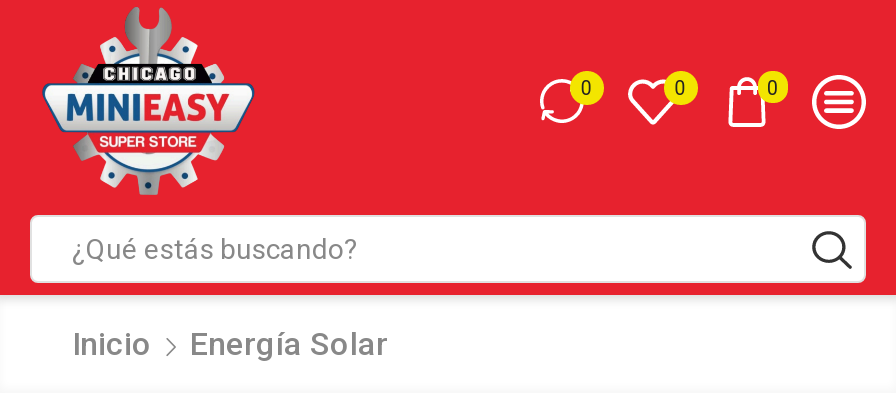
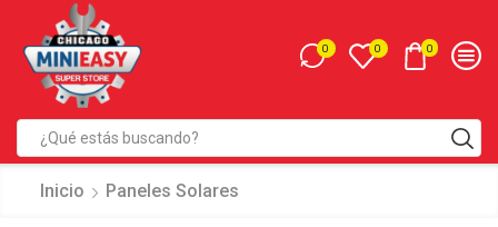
- Energía Solar
+ Paneles Solares
